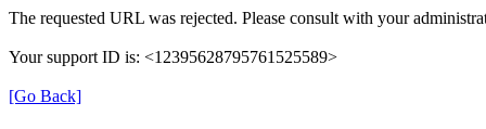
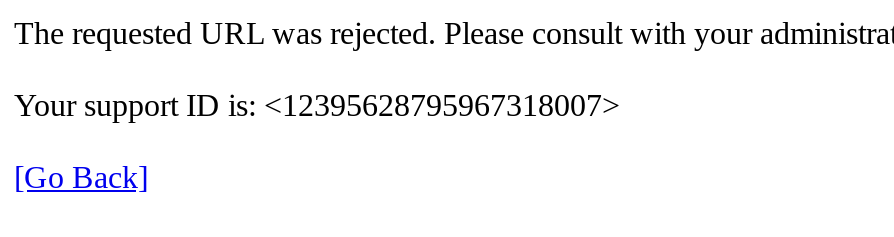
- Your support ID is: <12395628795761525589>
+ Your support ID is: <12395628795967318007>
